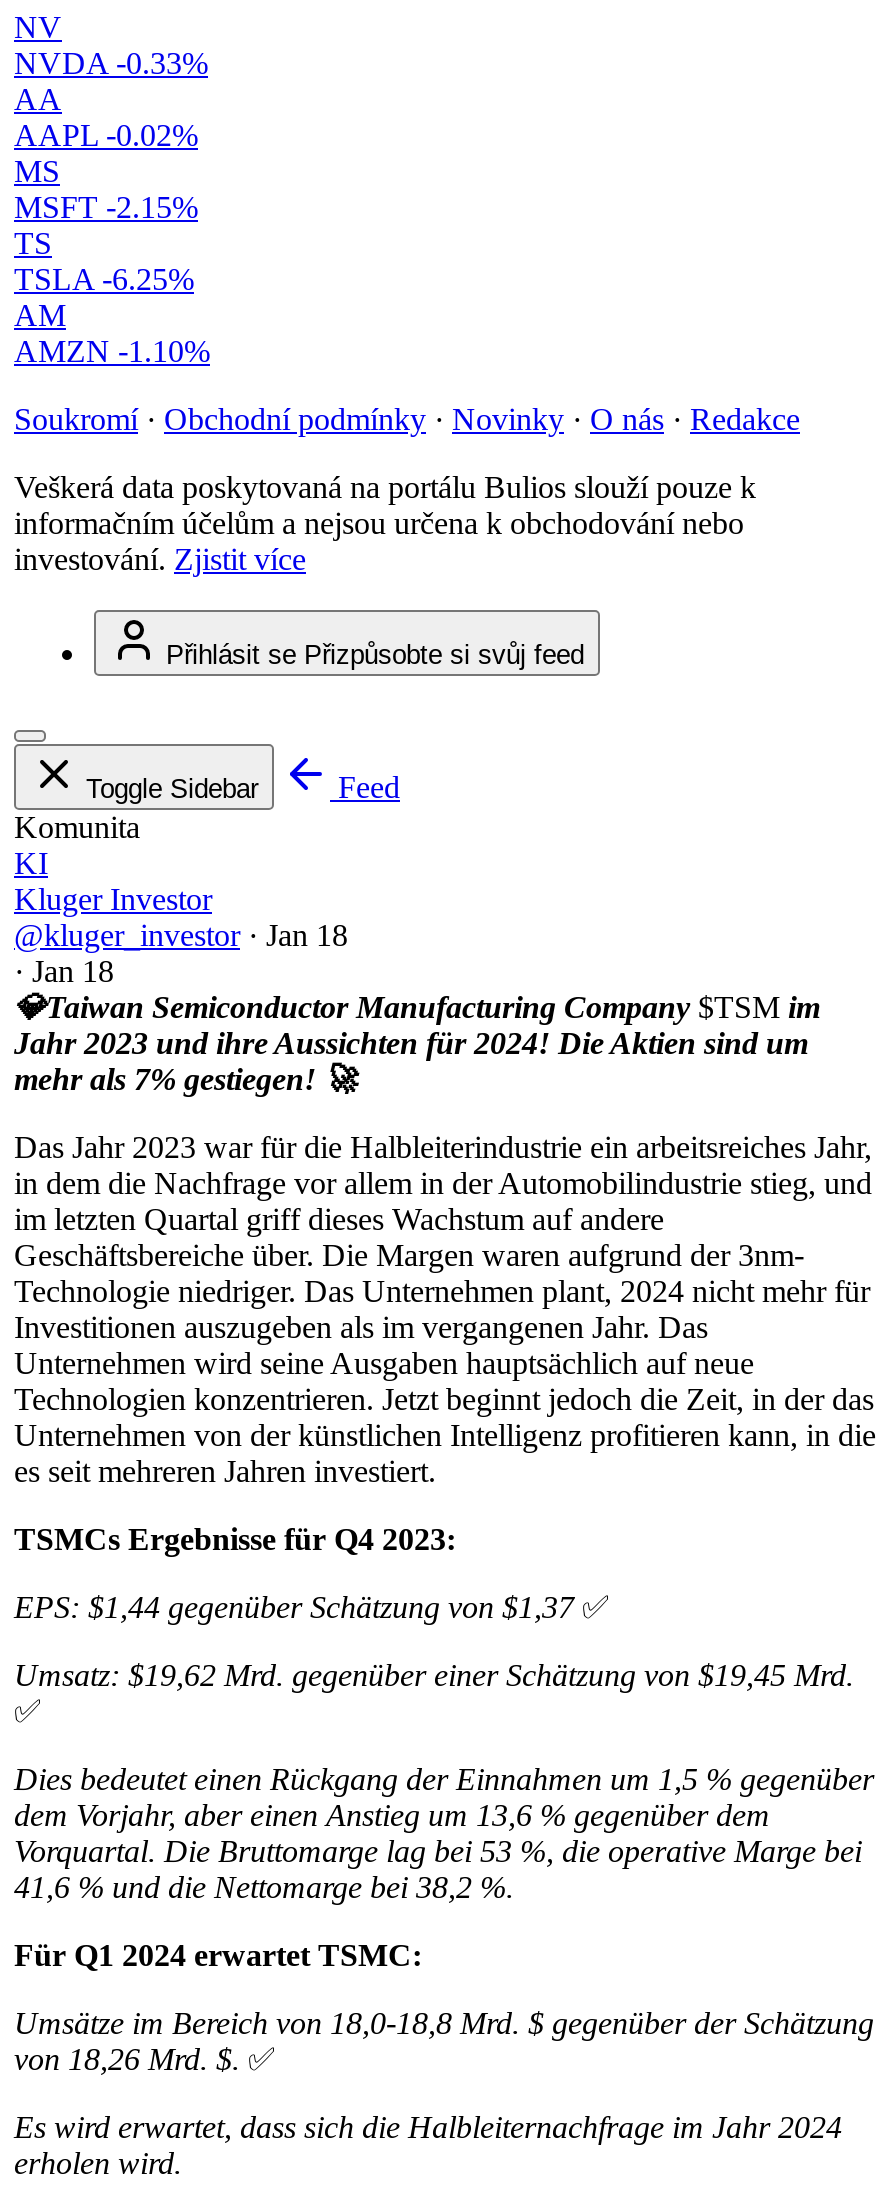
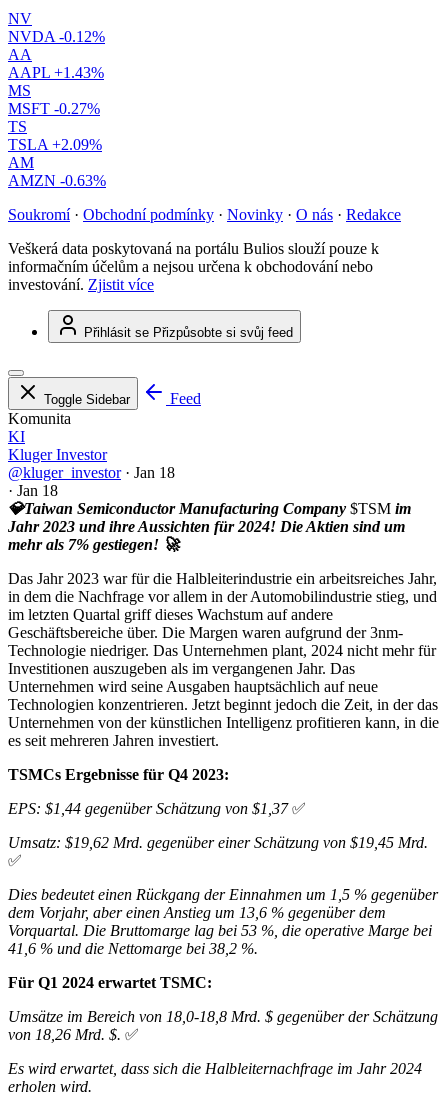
- NVDA -0.33%
+ NVDA -0.12%

- AAPL -0.02%
+ AAPL +1.43%

- MSFT -2.15%
+ MSFT -0.27%

- TSLA -6.25%
+ TSLA +2.09%

- AMZN -1.10%
+ AMZN -0.63%
